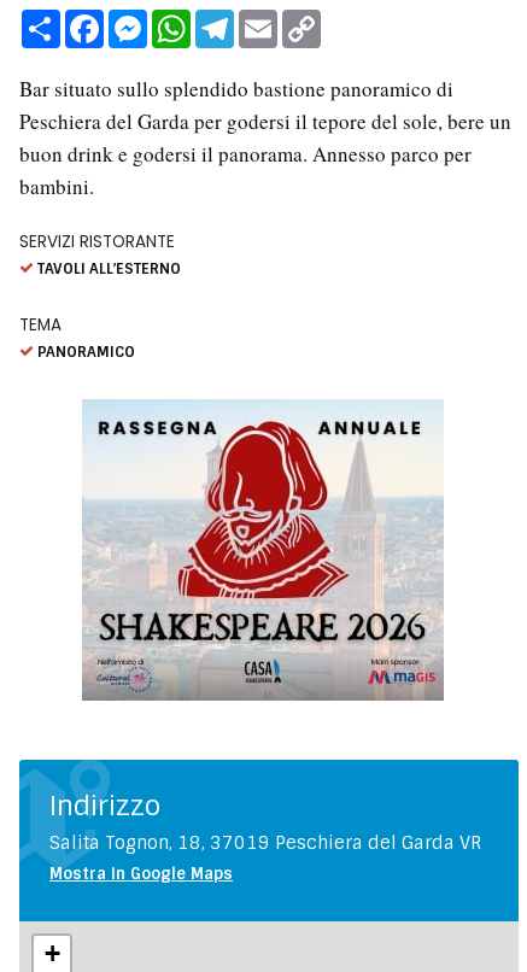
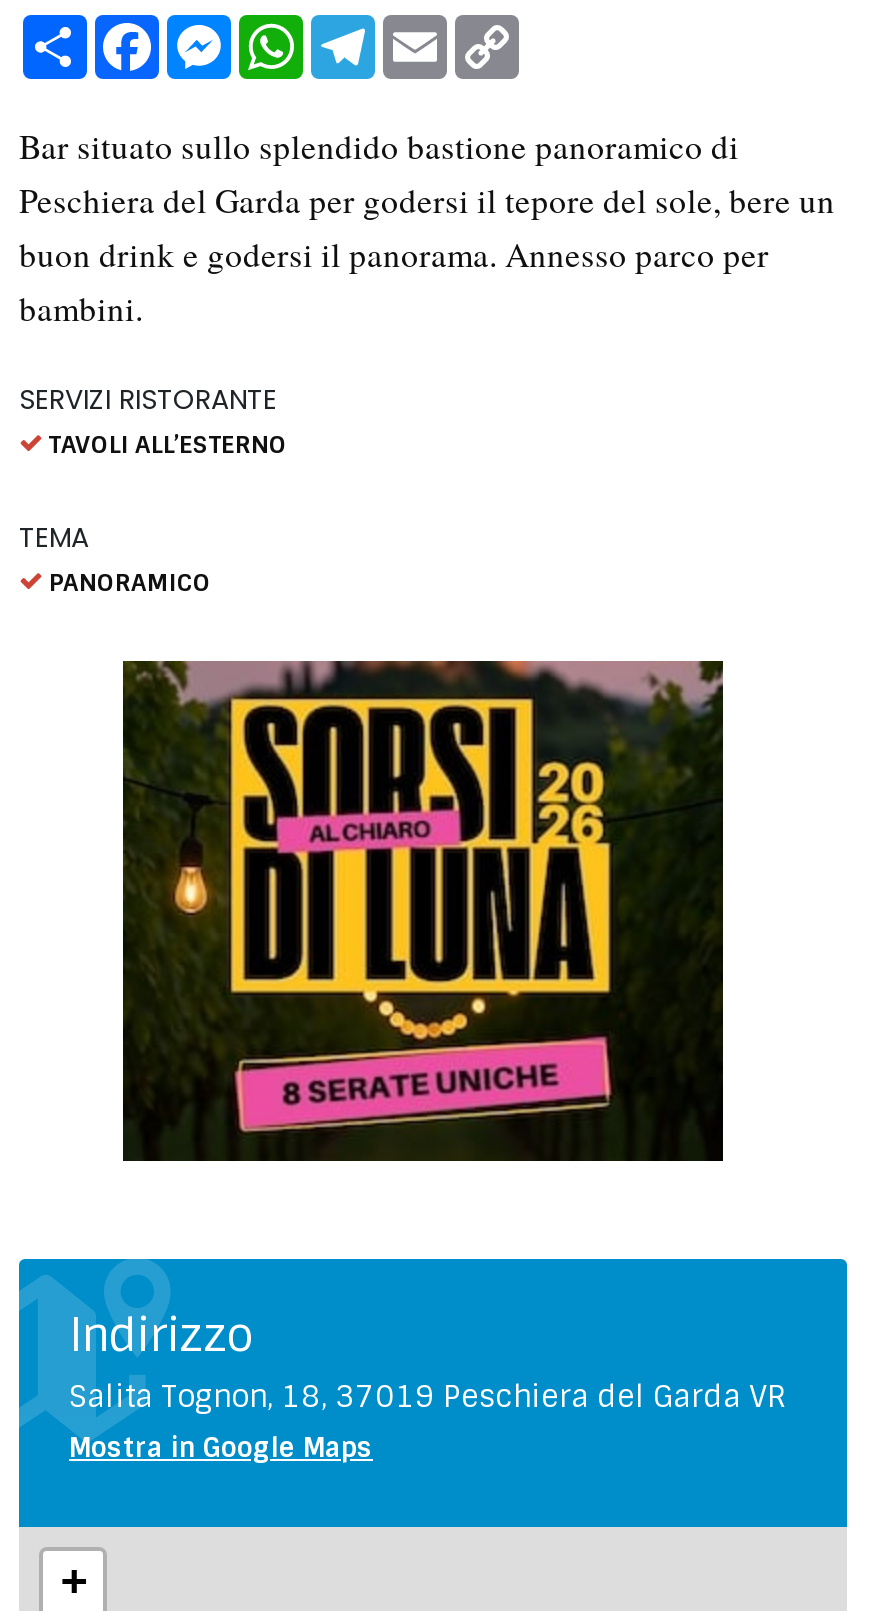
- [image]
+ [image]
